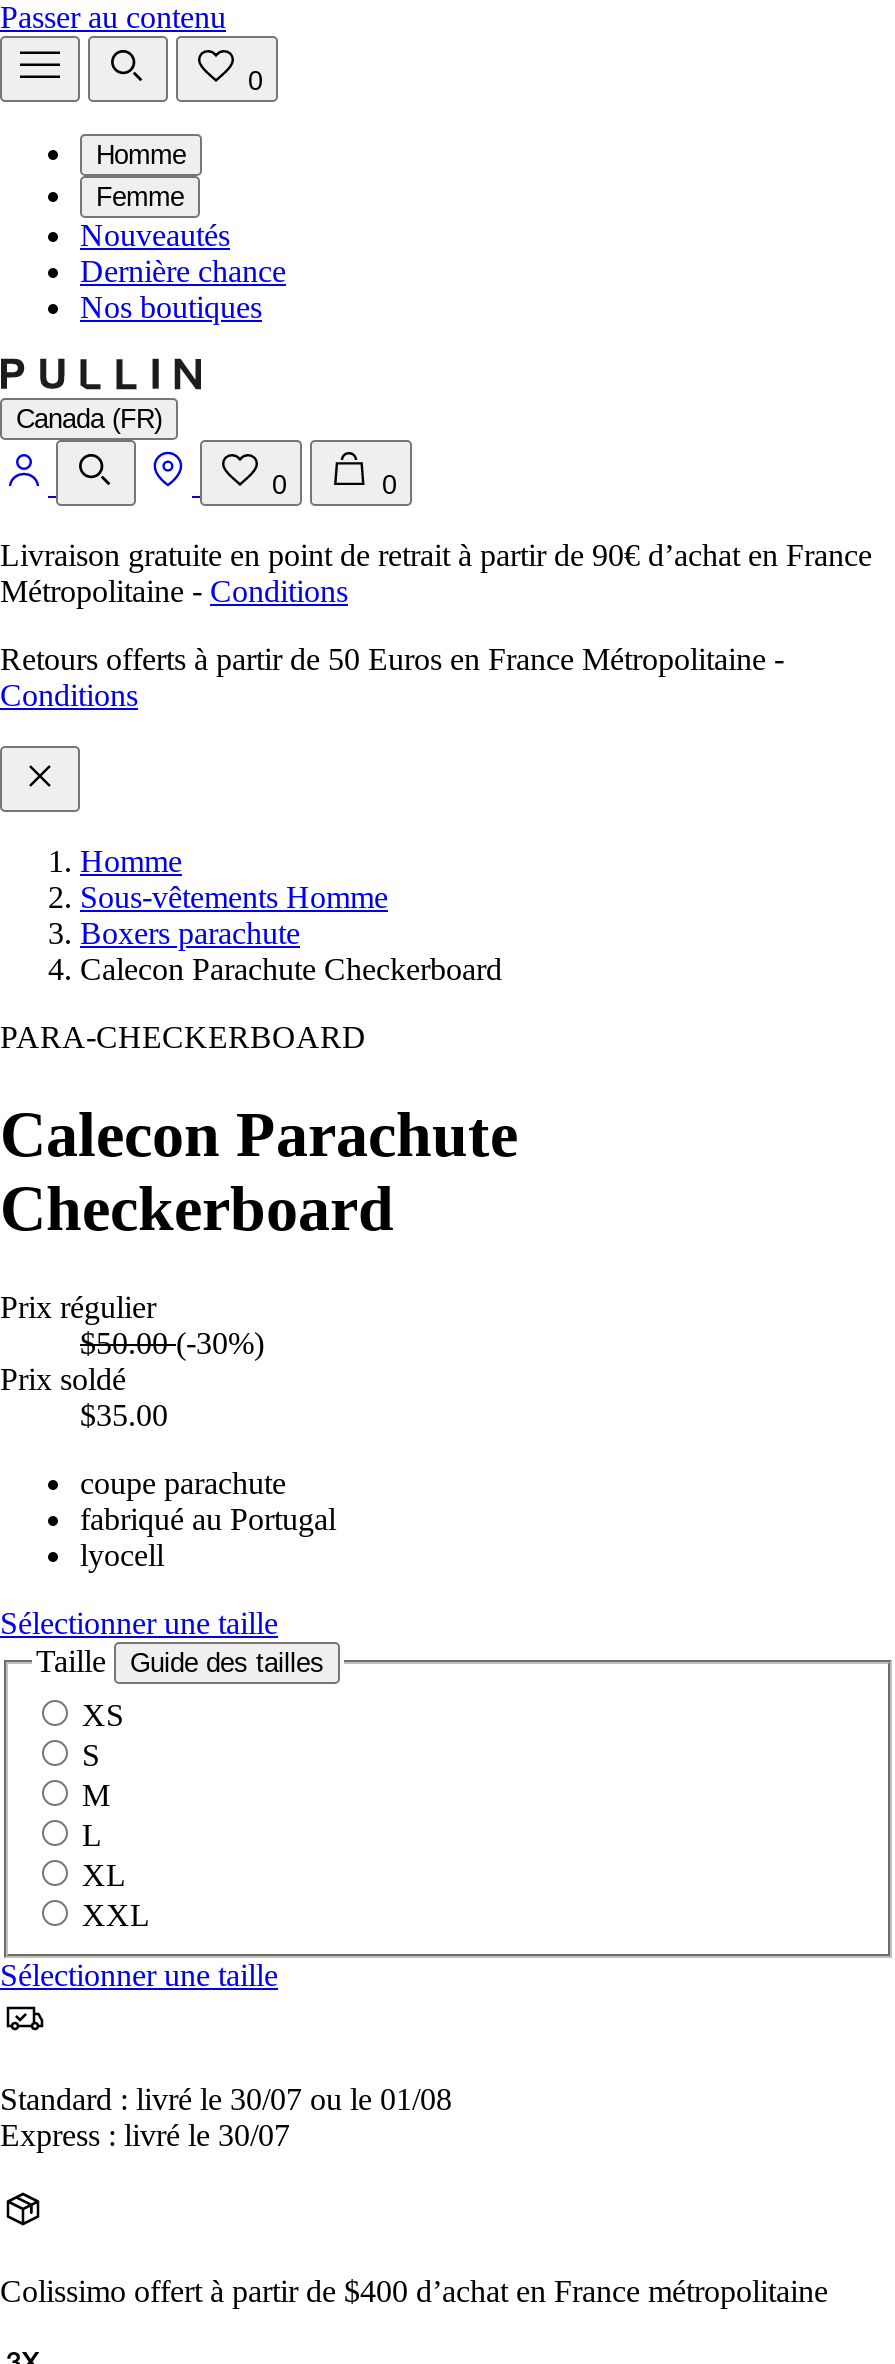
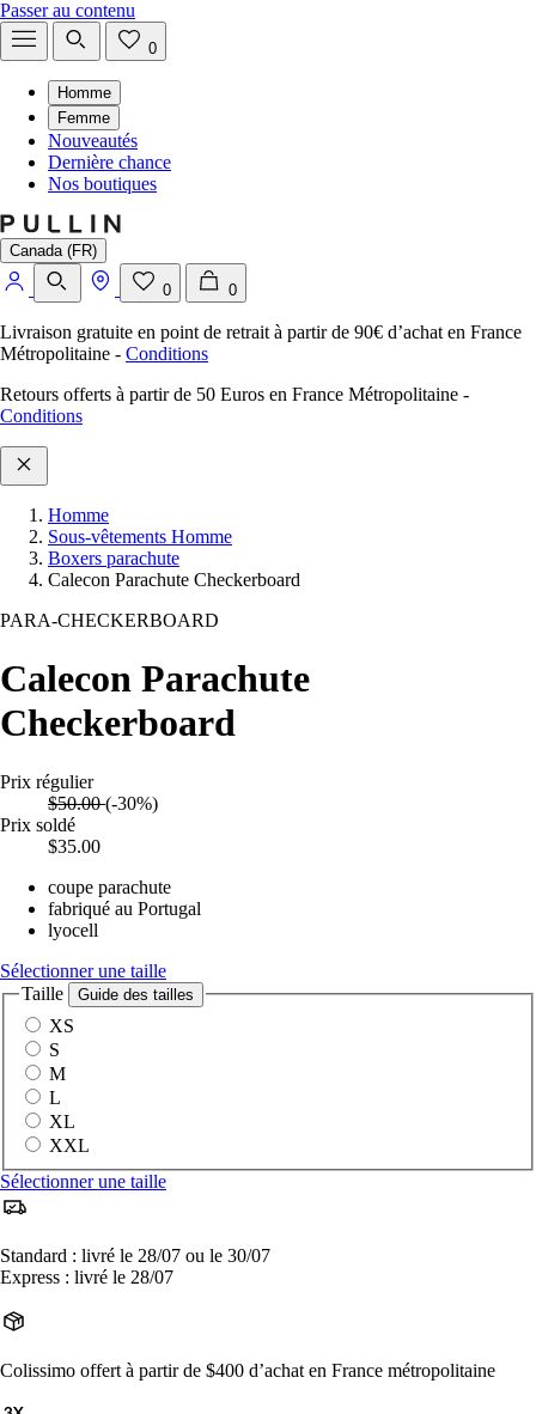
- Standard : livré le 30/07 ou le 01/08
+ Standard : livré le 28/07 ou le 30/07

- Express : livré le 30/07
+ Express : livré le 28/07
